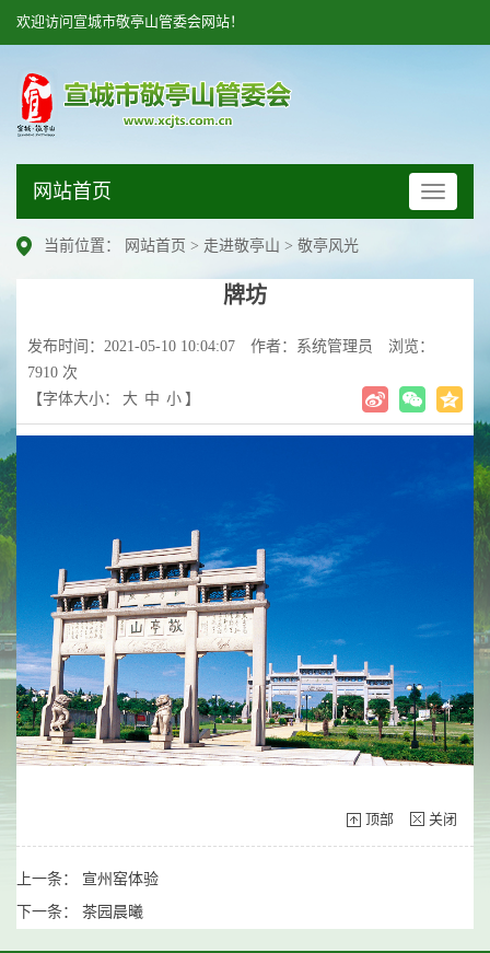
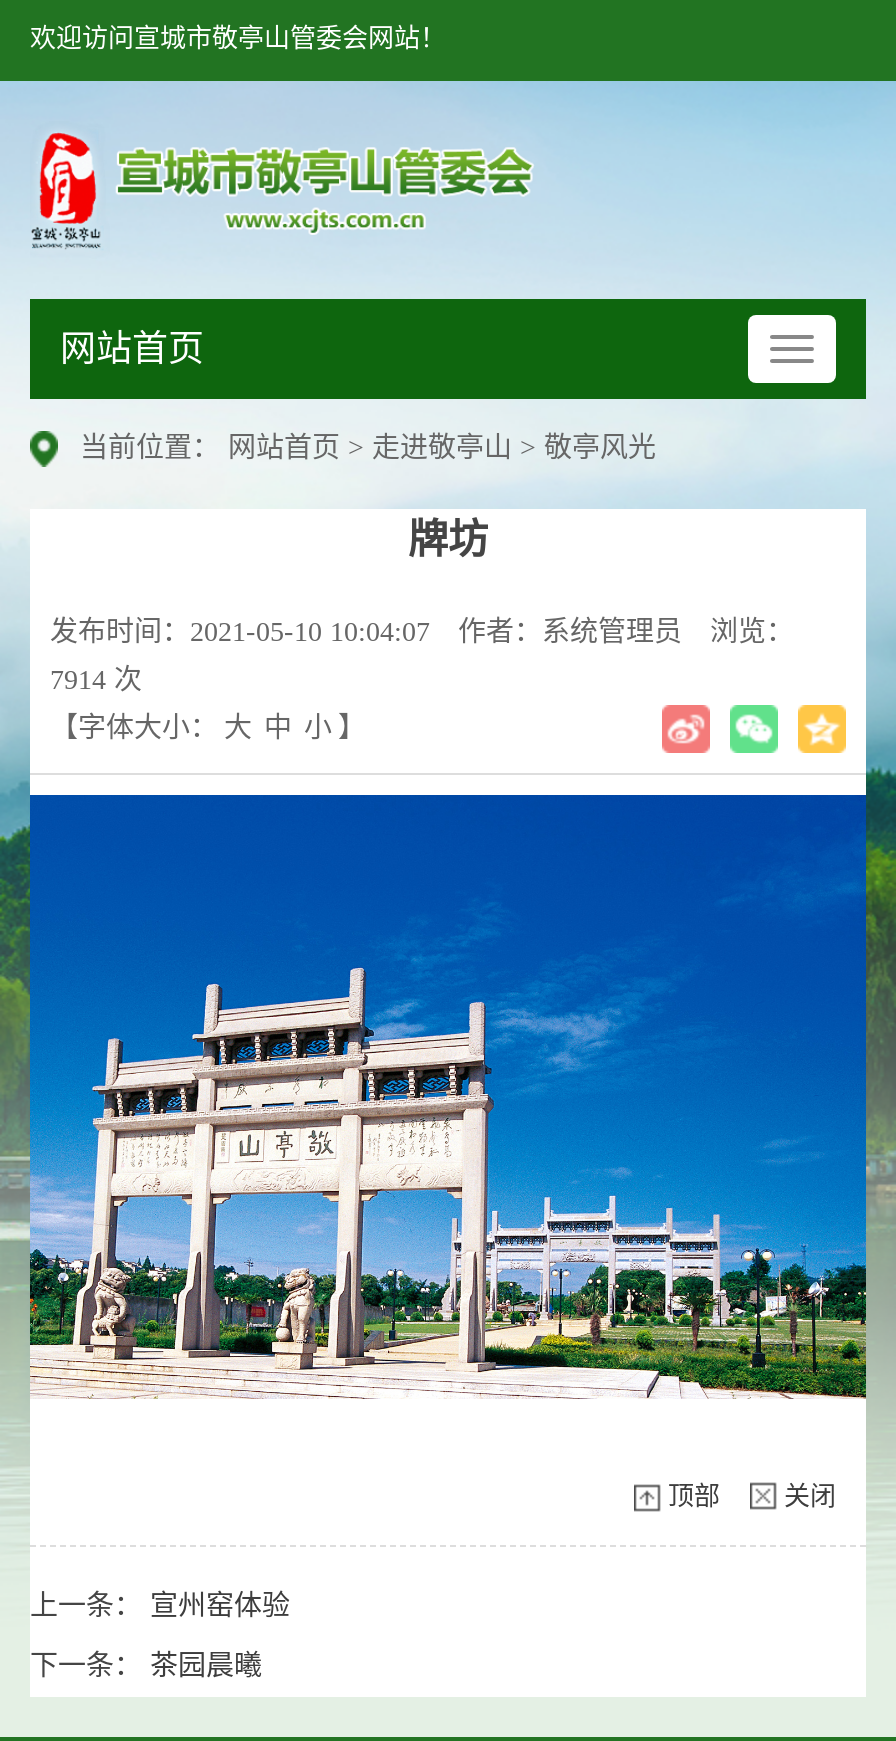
- 7910 次
+ 7914 次
